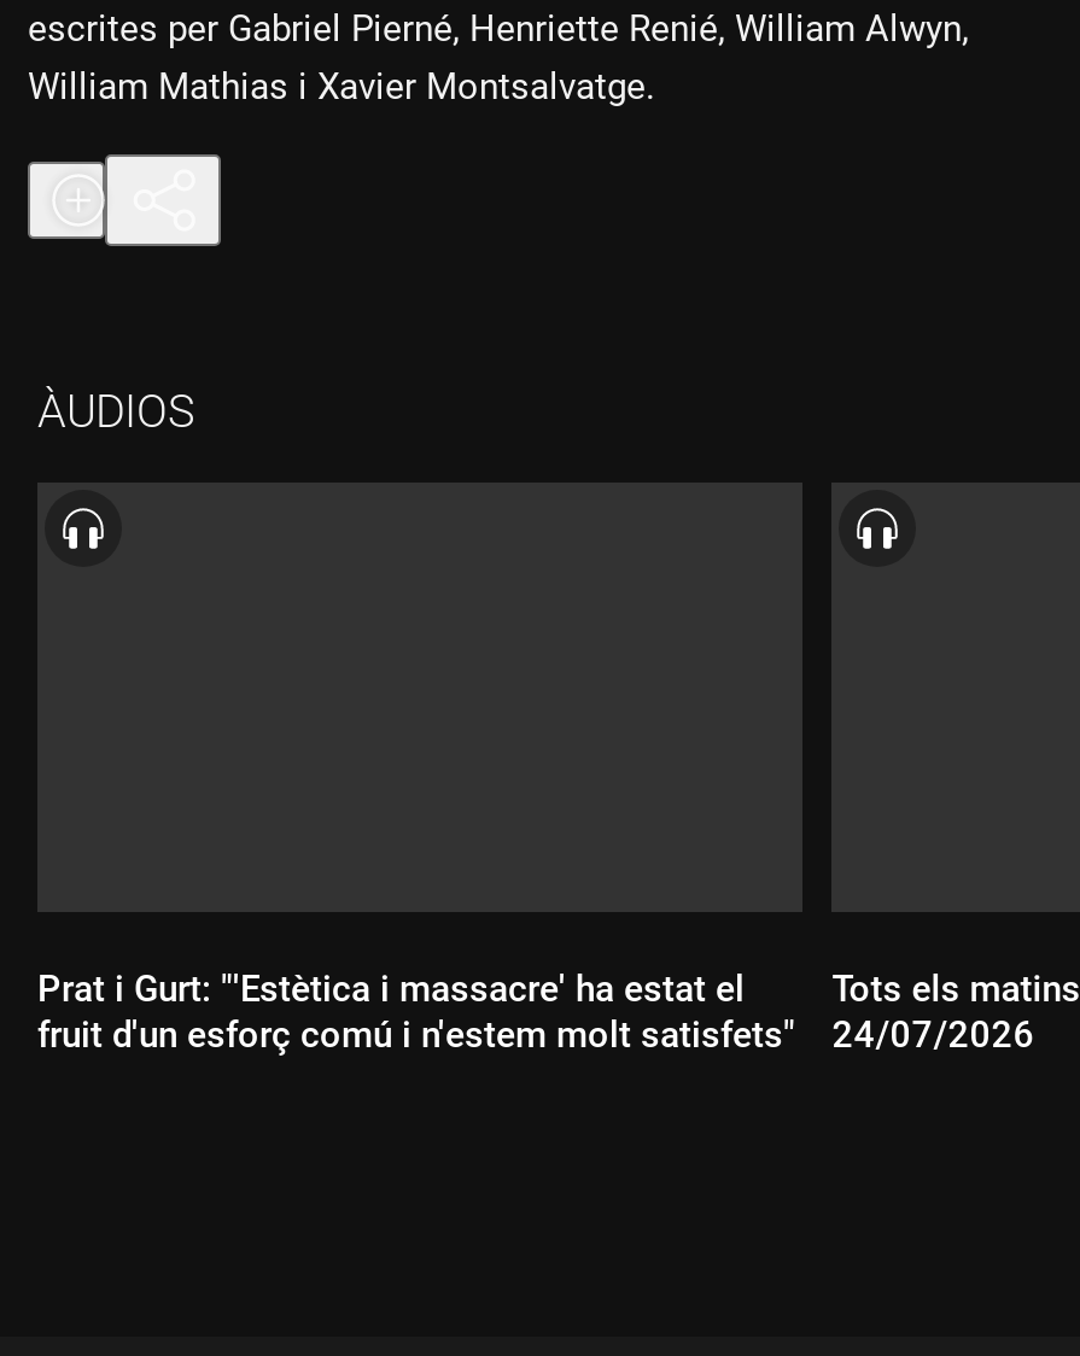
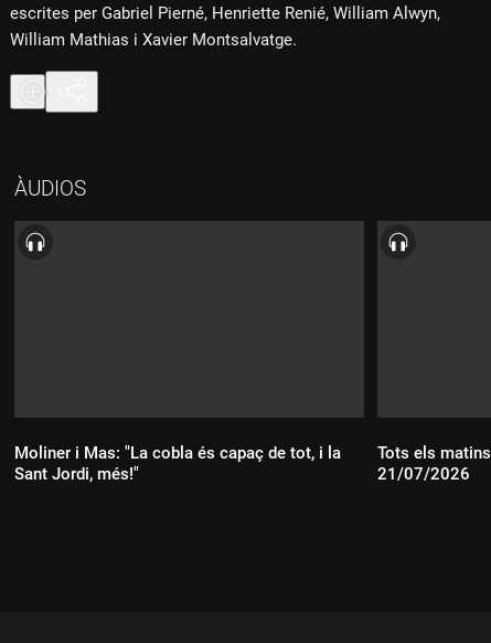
- Prat i Gurt: "'Estètica i massacre' ha estat el
- fruit d'un esforç comú i n'estem molt satisfets"
+ Moliner i Mas: "La cobla és capaç de tot, i la
+ Sant Jordi, més!"

- 24/07/2026
+ 21/07/2026
